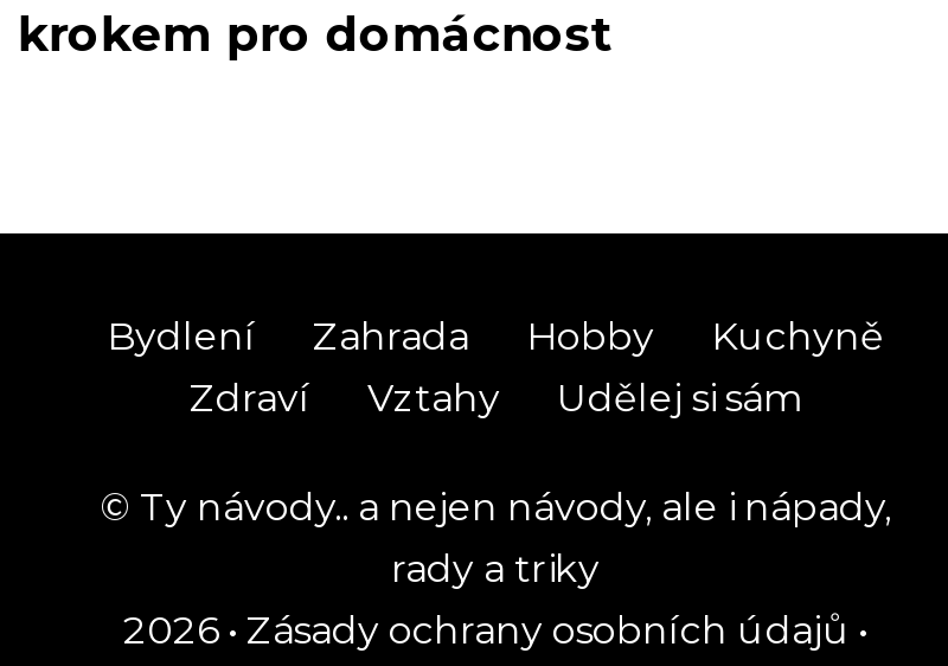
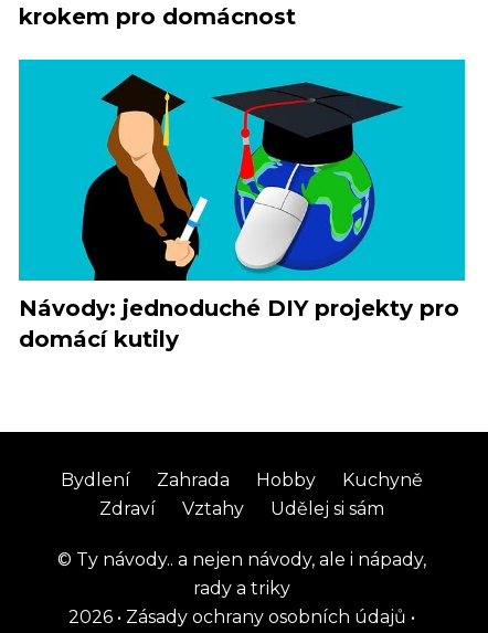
+ [image]
+ Návody: jednoduché DIY projekty pro
+ domácí kutily
